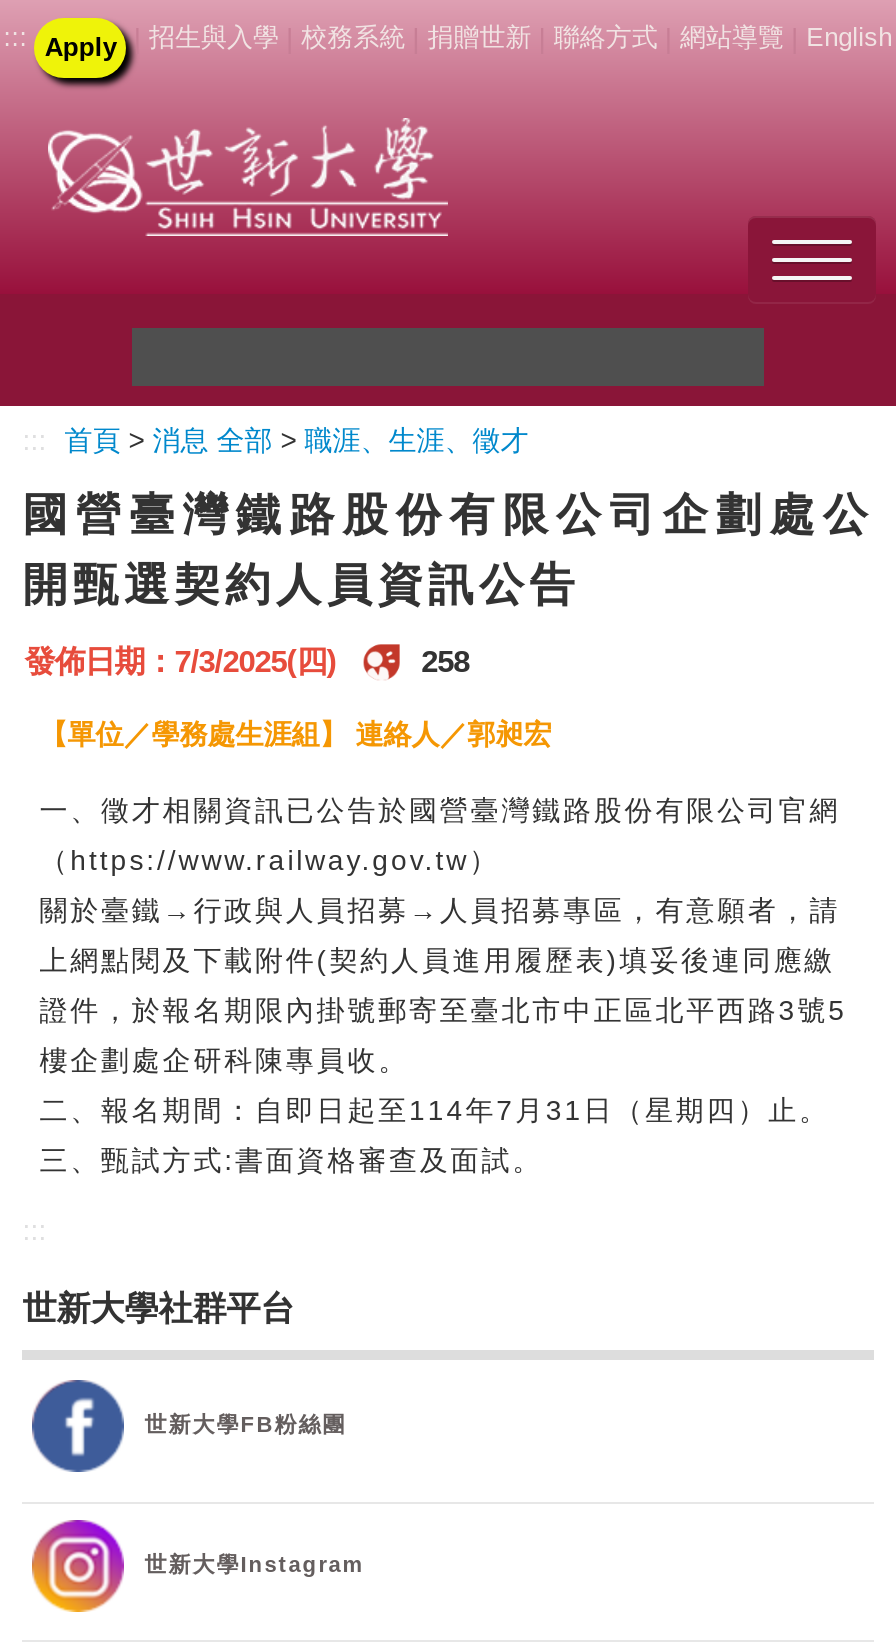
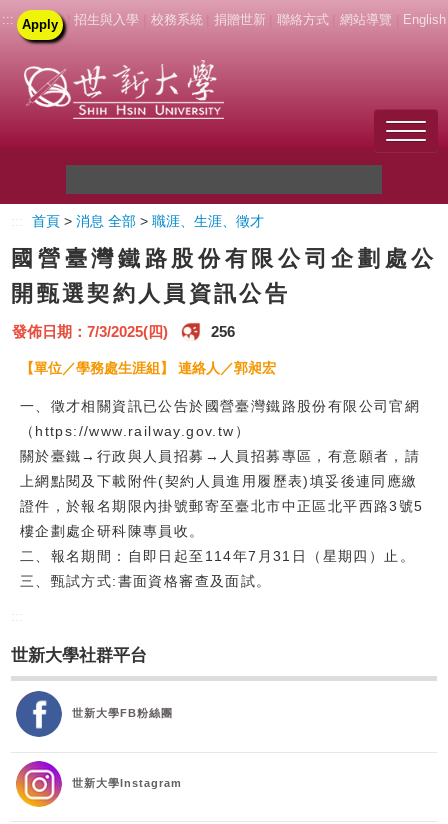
- 258
+ 256
